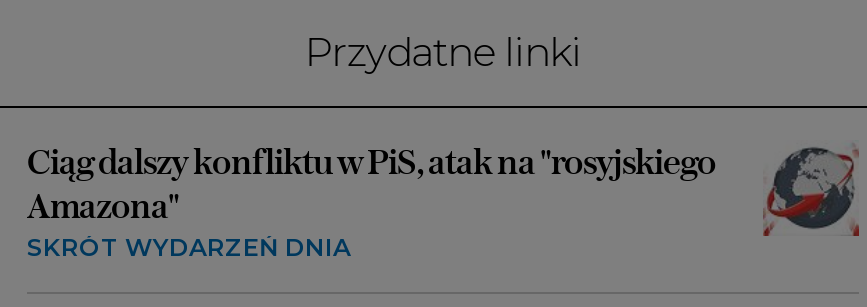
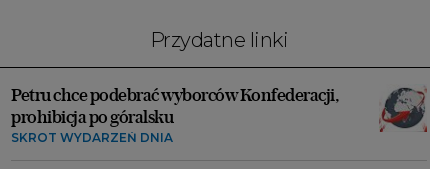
- Ciąg dalszy konfliktu w PiS, atak na "rosyjskiego
- Amazona"
+ Petru chce podebrać wyborców Konfederacji,
+ prohibicja po góralsku
